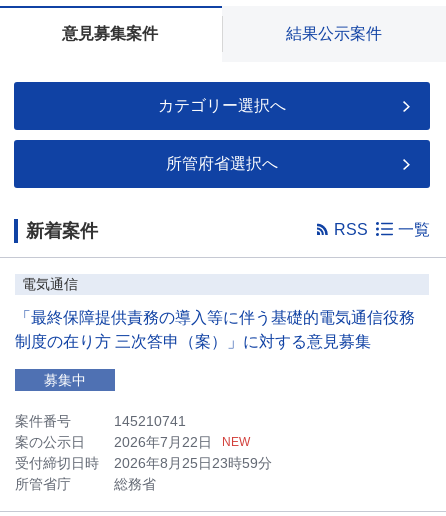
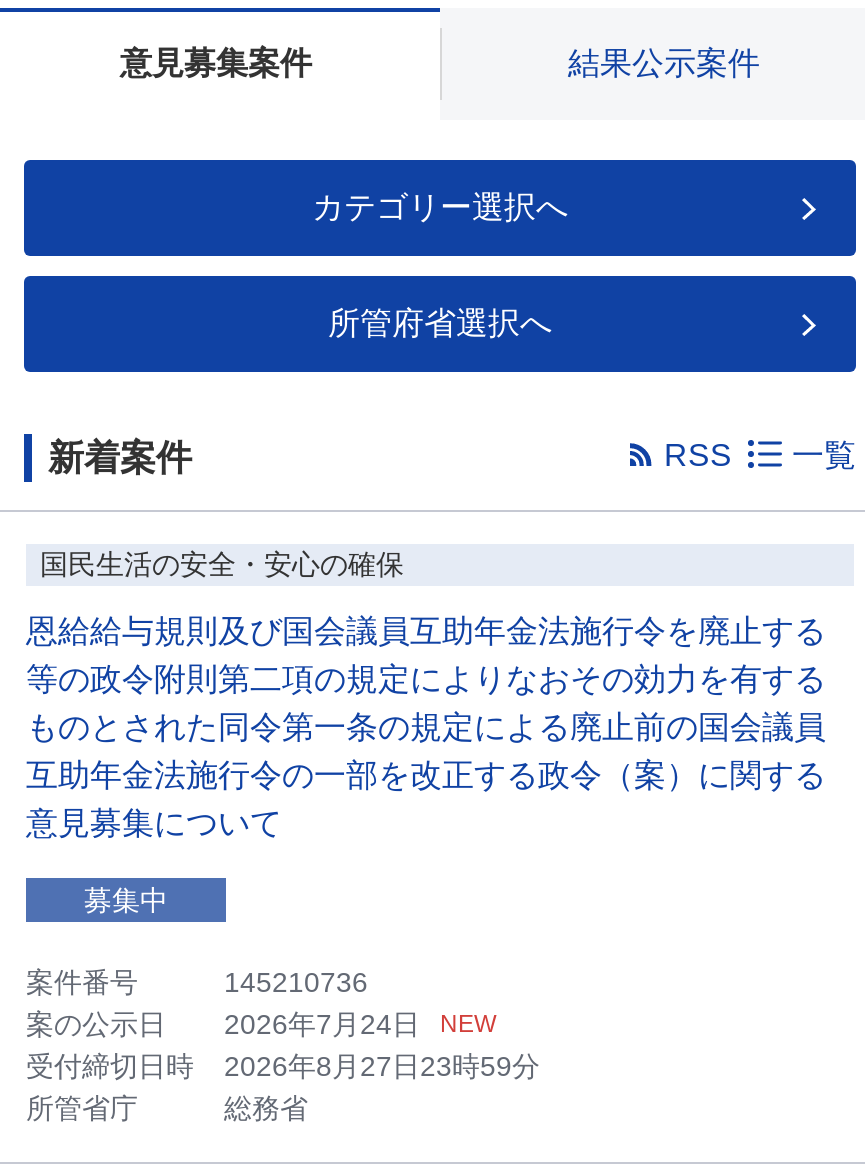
- 電気通信
+ 国民生活の安全・安心の確保

- 「最終保障提供責務の導入等に伴う基礎的電気通信役務
- 制度の在り方 三次答申（案）」に対する意見募集
+ 恩給給与規則及び国会議員互助年金法施行令を廃止する
+ 等の政令附則第二項の規定によりなおその効力を有する
+ ものとされた同令第一条の規定による廃止前の国会議員
+ 互助年金法施行令の一部を改正する政令（案）に関する
+ 意見募集について

- 145210741
+ 145210736

- 案の公示日 2026年7月22日 NEW
+ 案の公示日 2026年7月24日 NEW

- 受付締切日時 2026年8月25日23時59分
+ 受付締切日時 2026年8月27日23時59分
